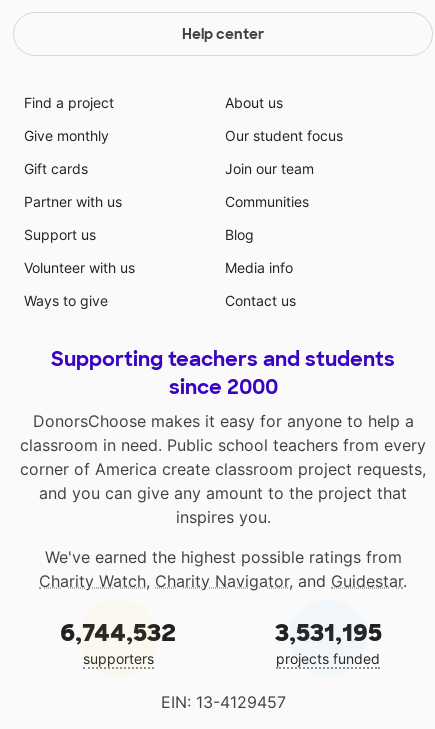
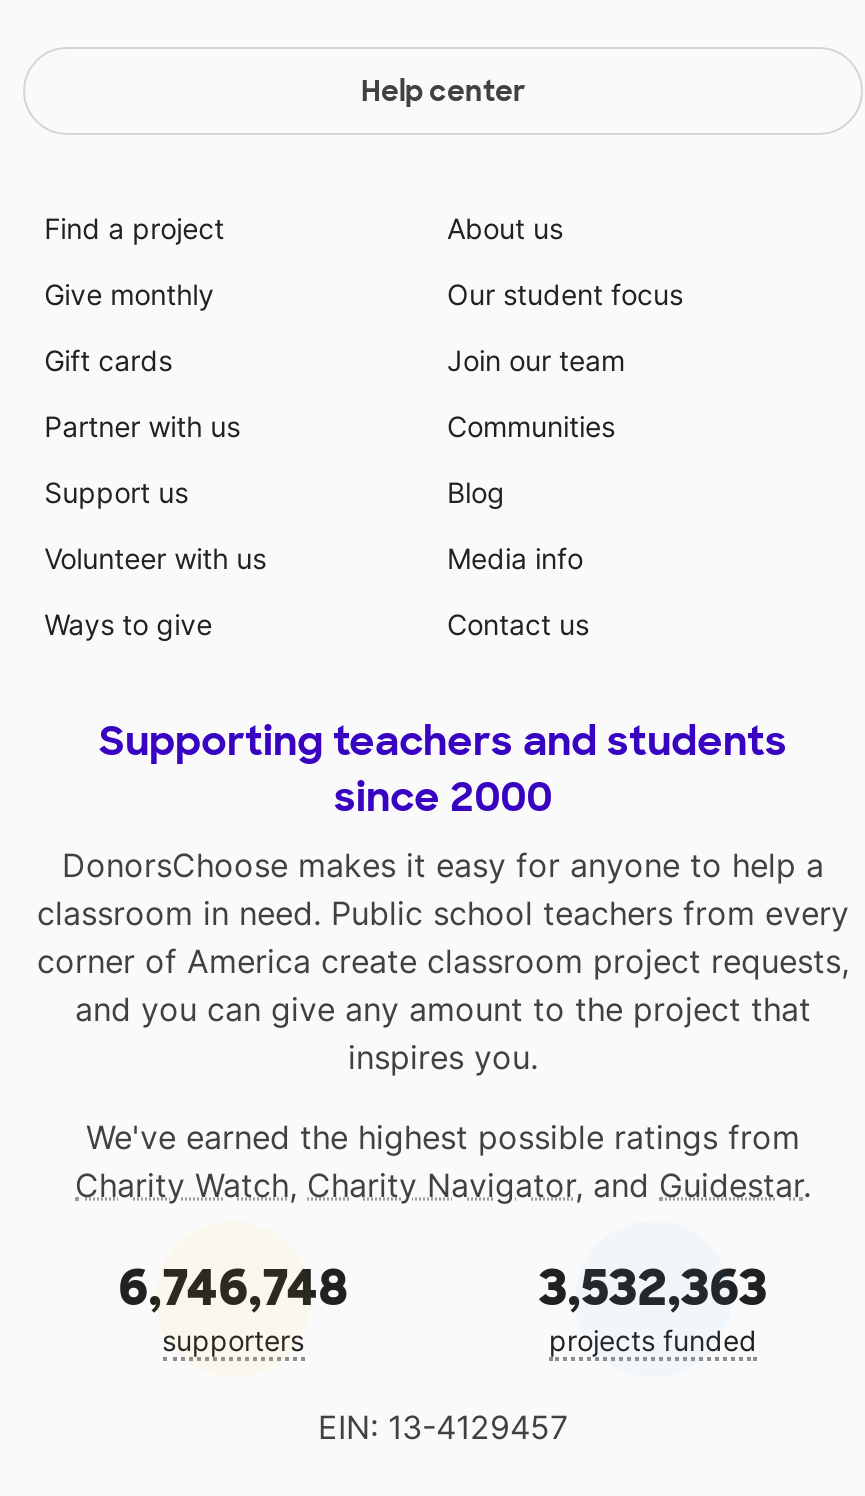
- 6,744,532
+ 6,746,748

- 3,531,195
+ 3,532,363
